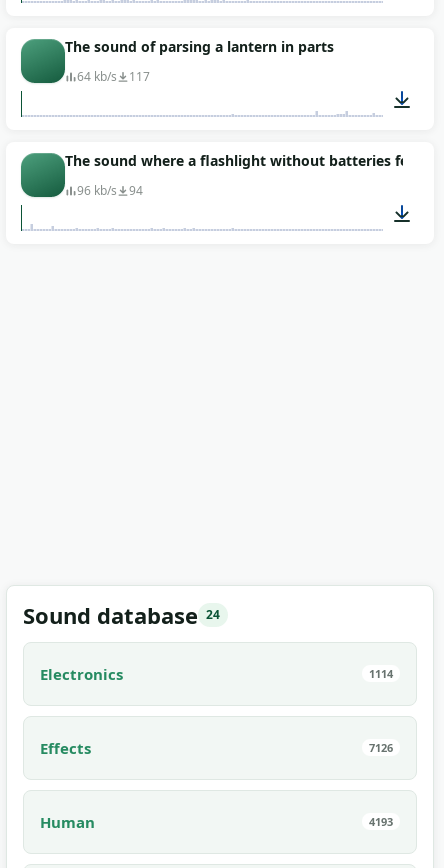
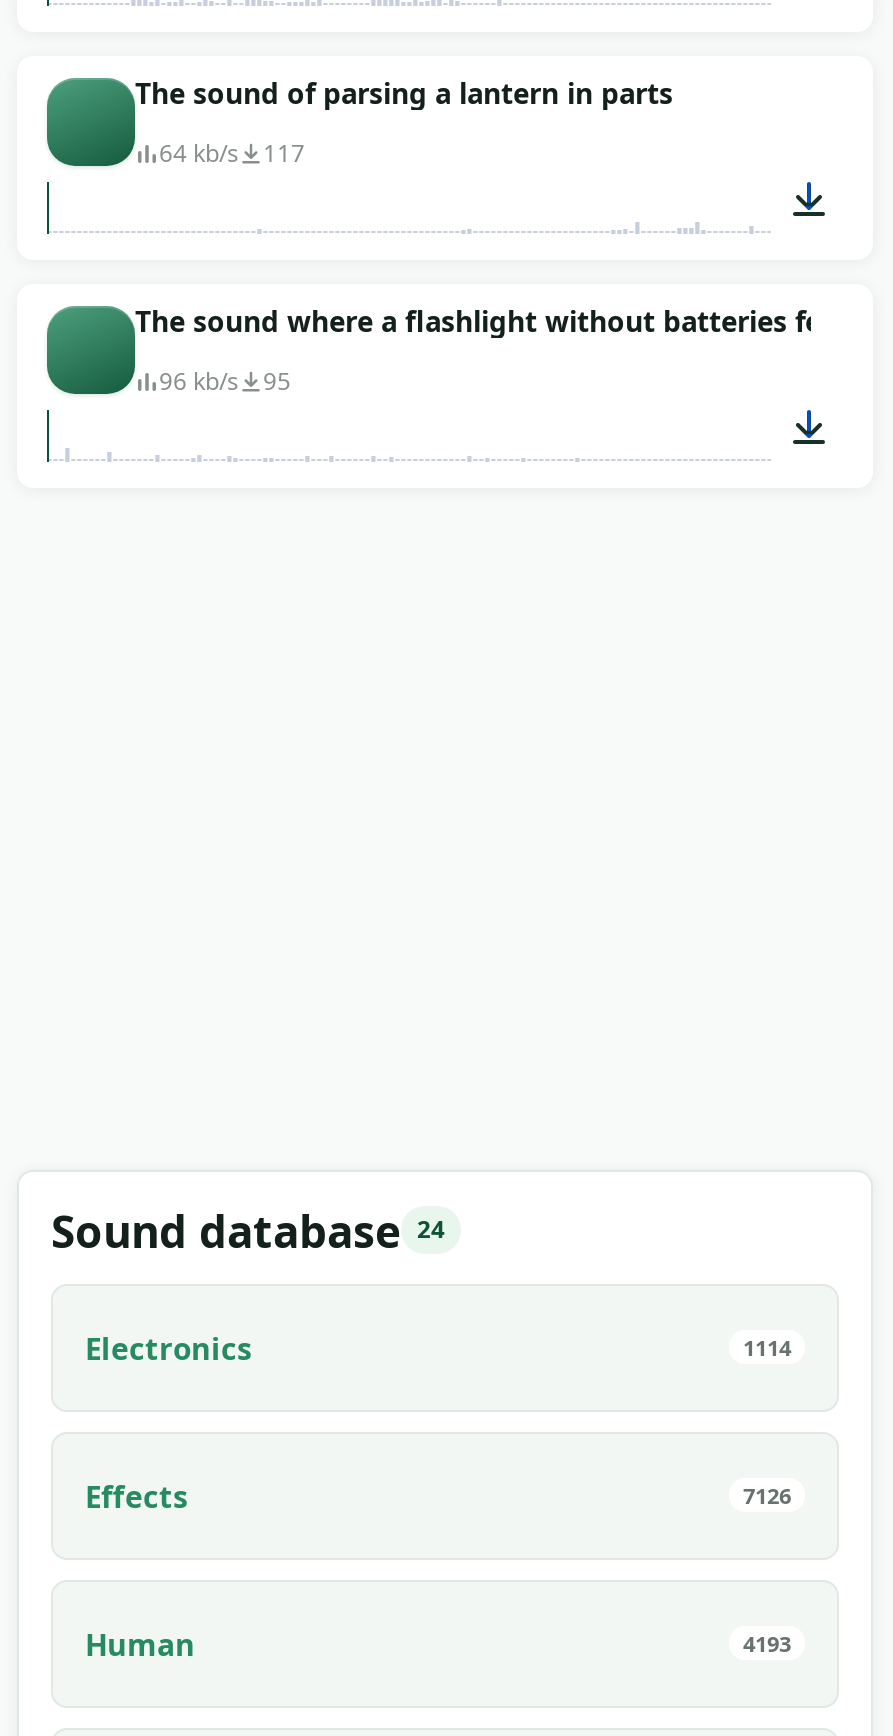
- 96 kb/s 94
+ 96 kb/s 95
